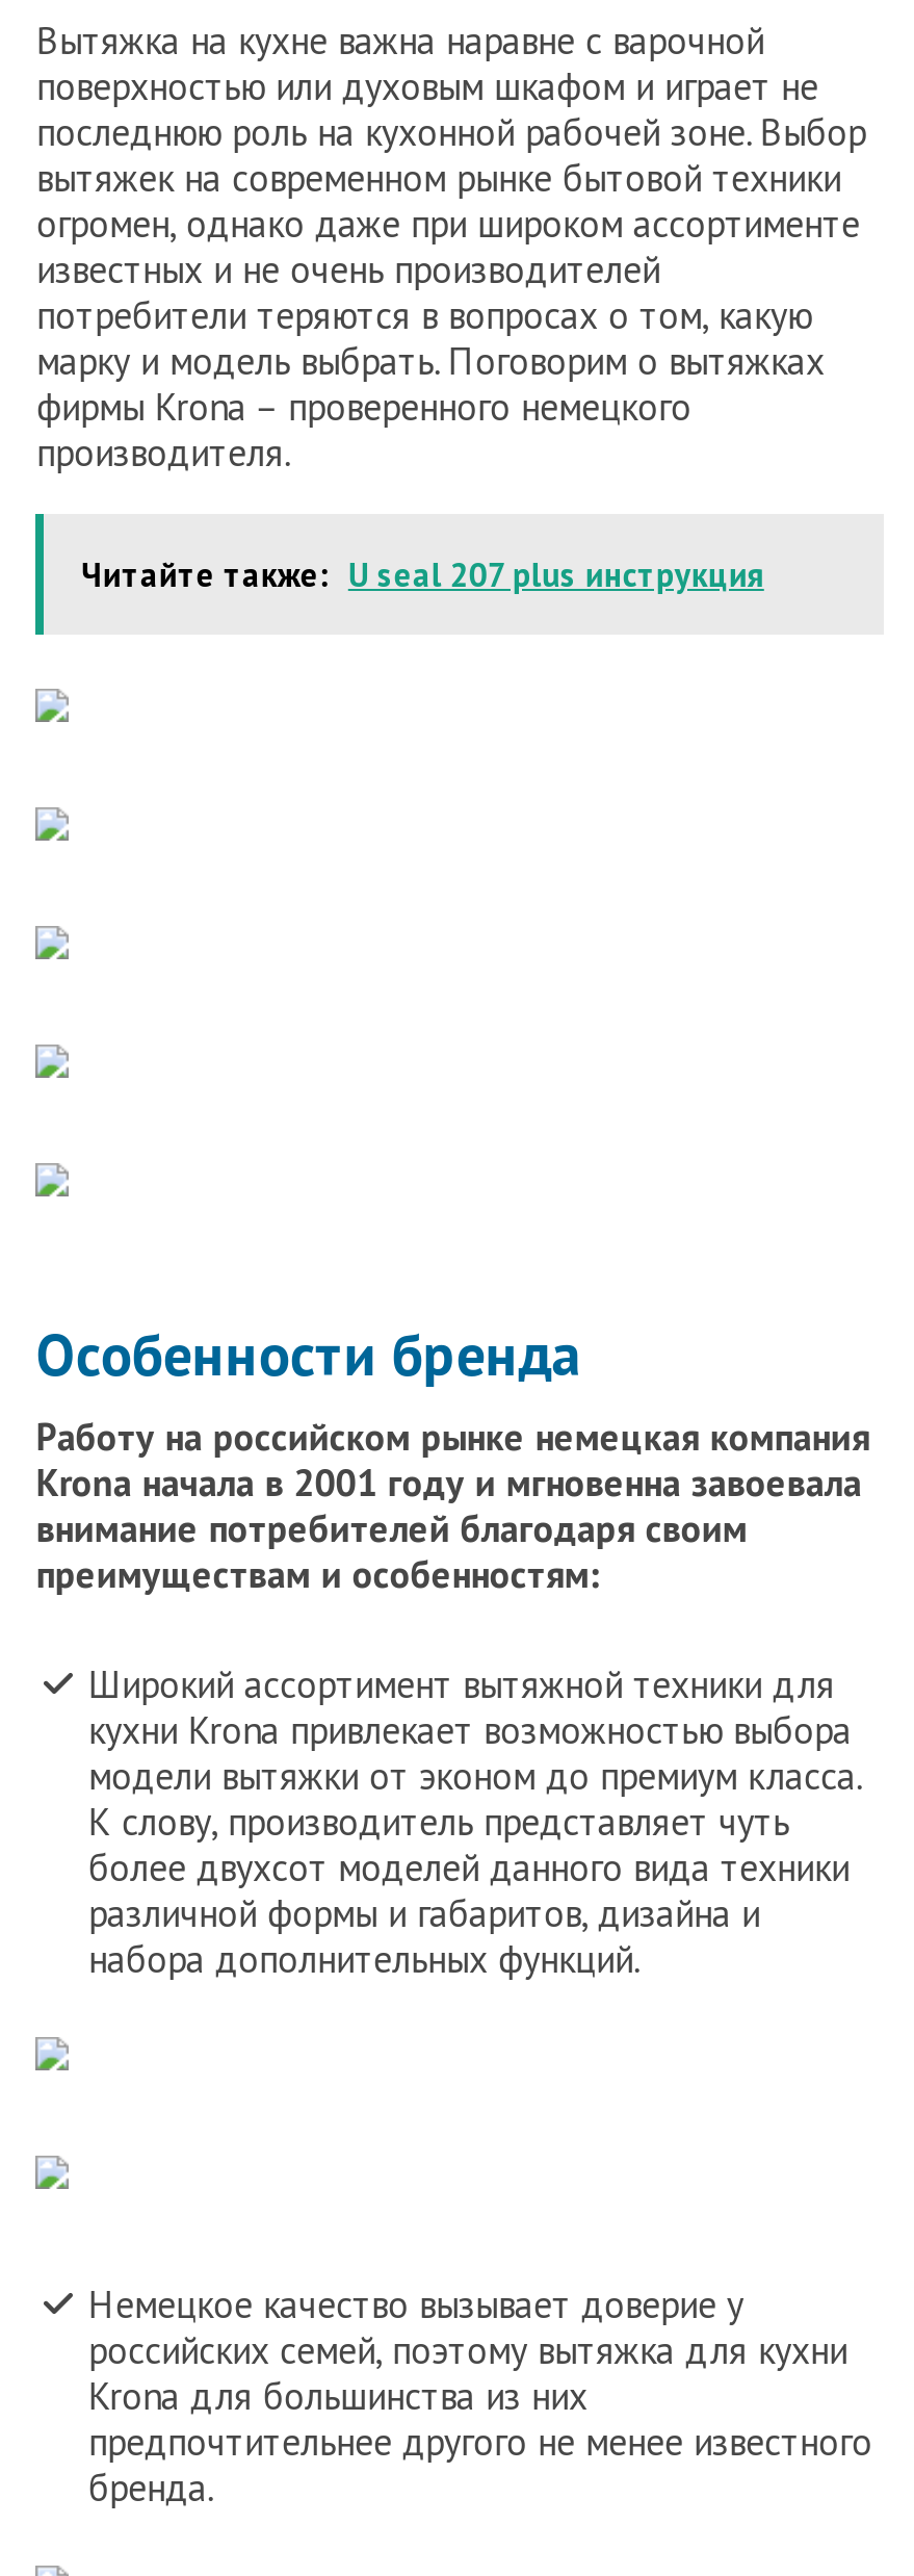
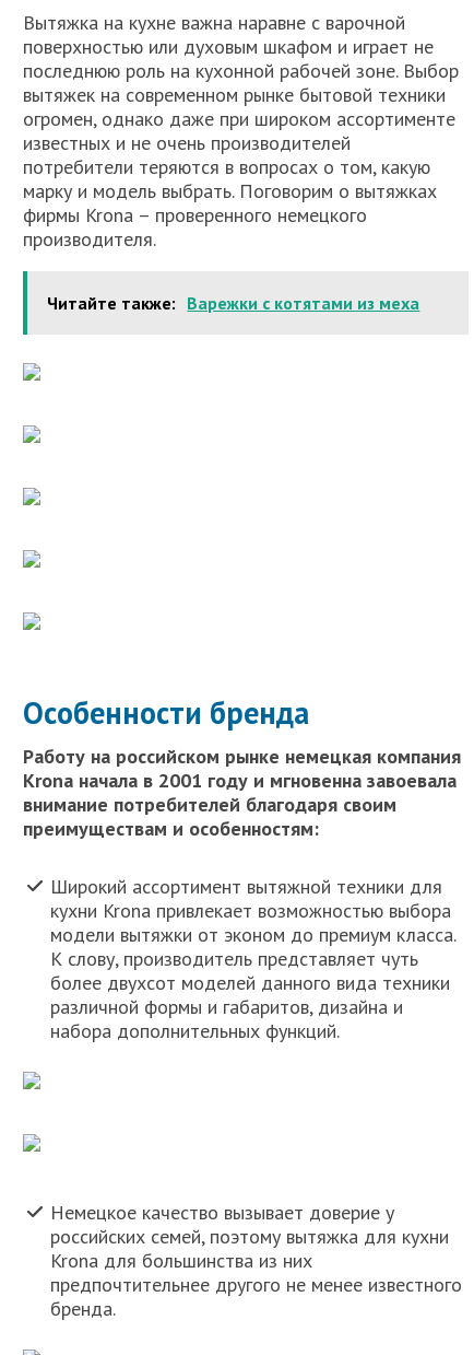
- Читайте также: U seal 207 plus инструкция
+ Читайте также: Варежки с котятами из меха
